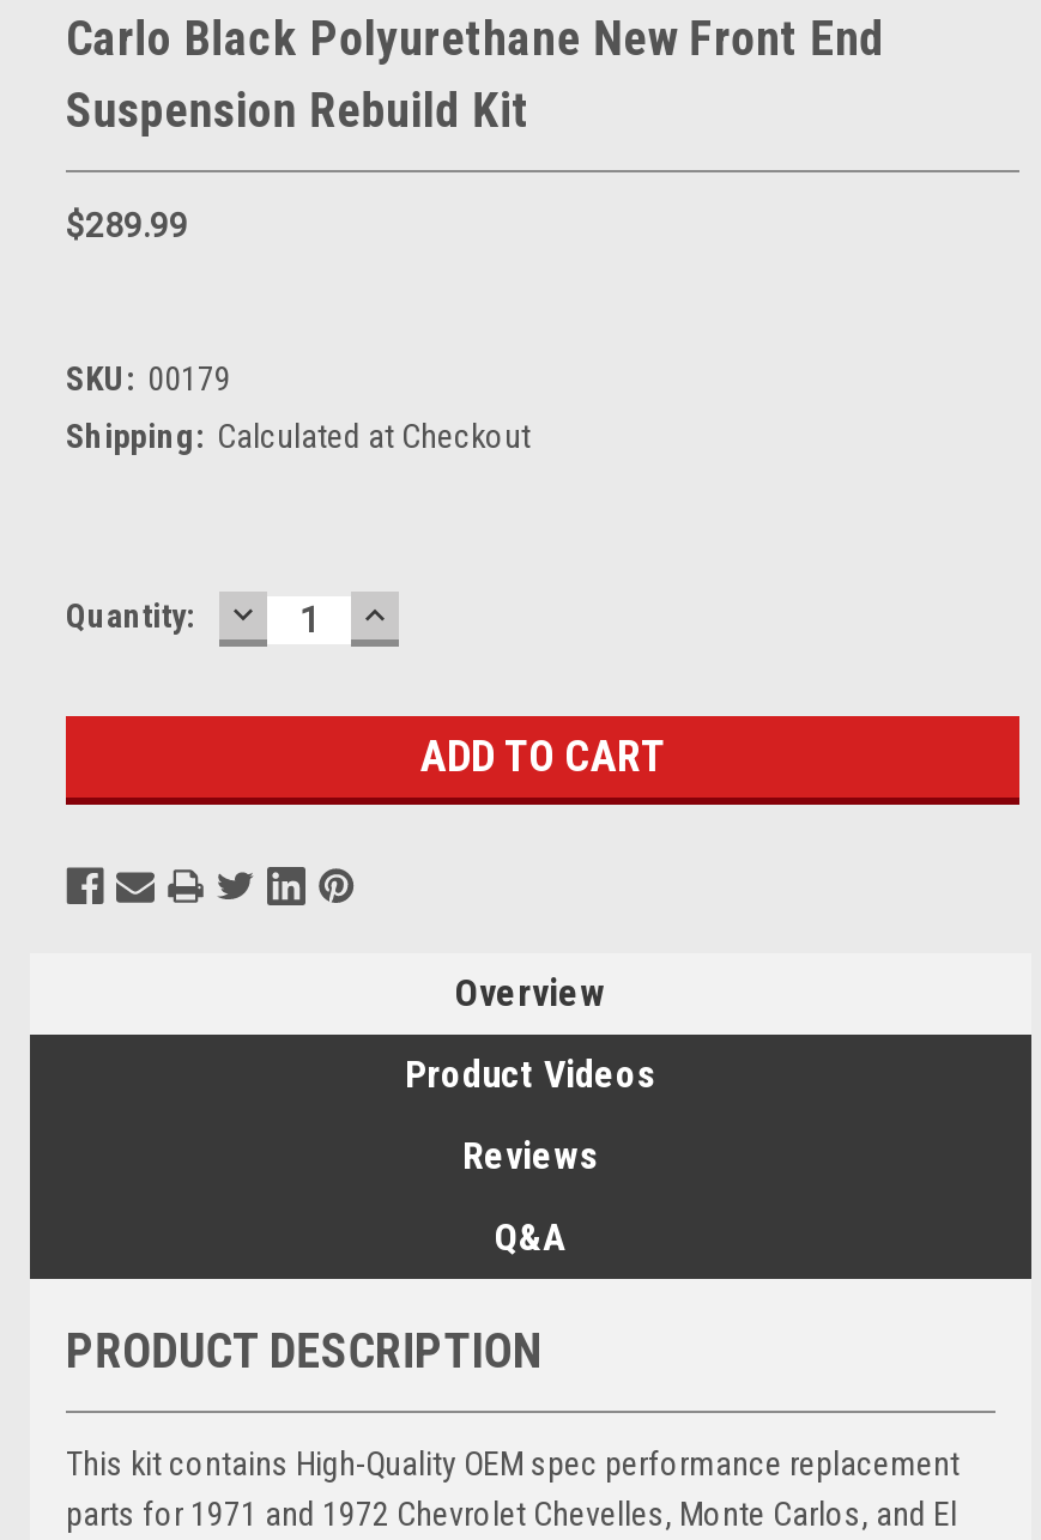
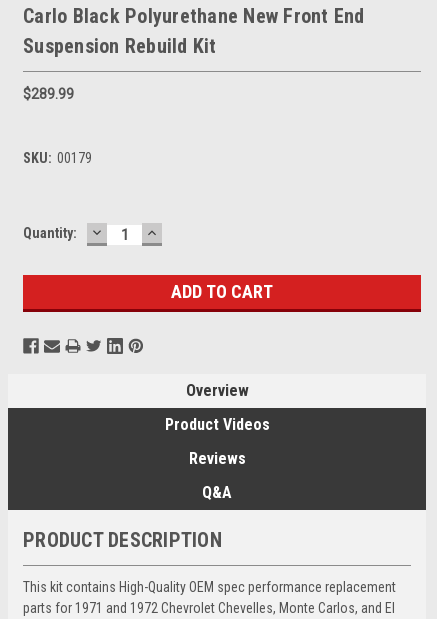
- Shipping: Calculated at Checkout
